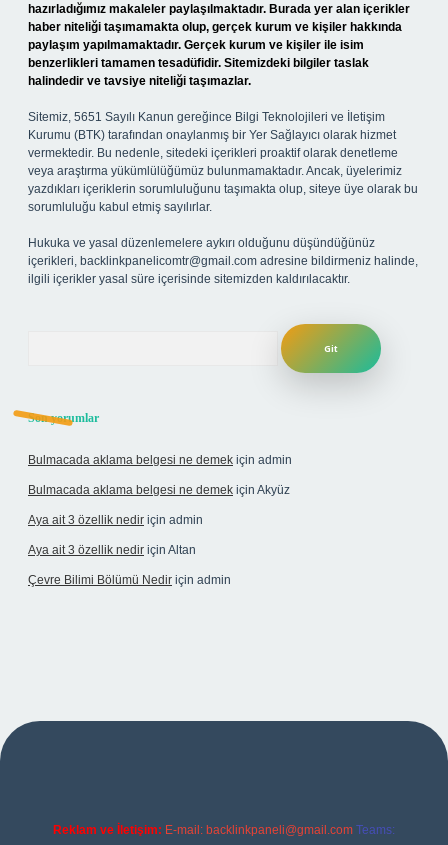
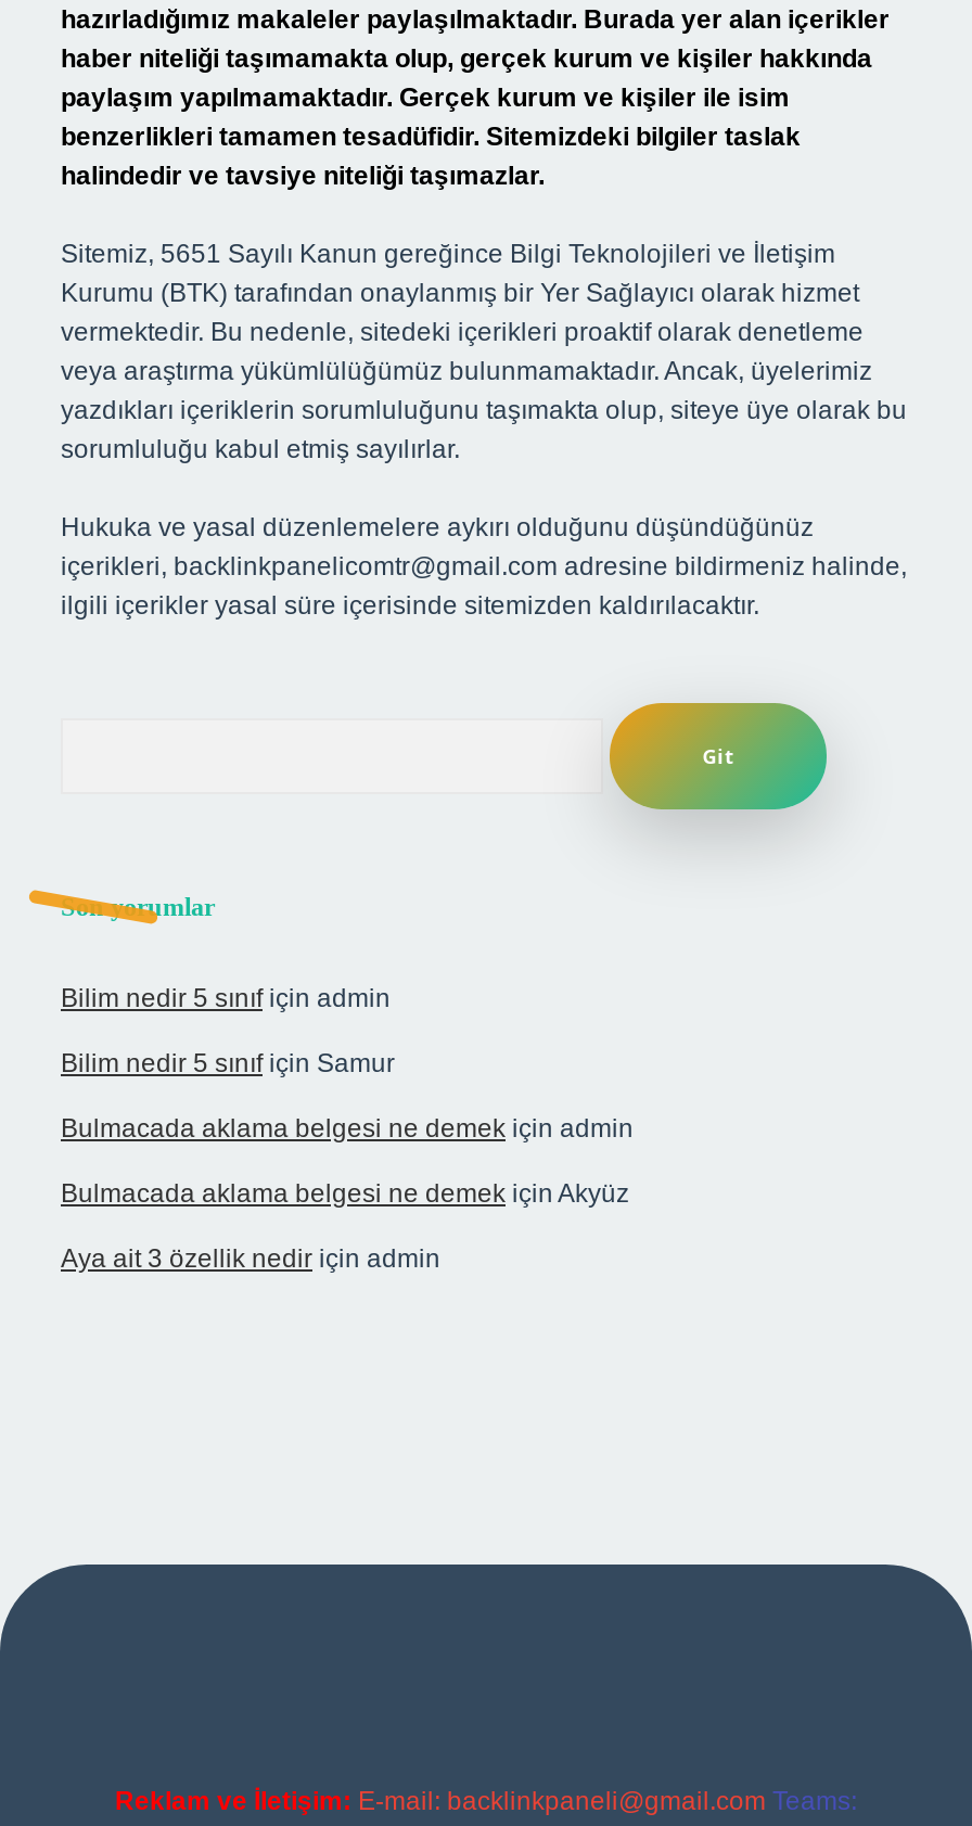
+ Bilim nedir 5 sınıf için admin
+ Bilim nedir 5 sınıf için Samur

moved down: Bulmacada aklama belgesi ne demek için admin | Bulmacada aklama belgesi ne demek için Akyüz | Aya ait 3 özellik nedir için admin

- Aya ait 3 özellik nedir için Altan
- Çevre Bilimi Bölümü Nedir için admin
